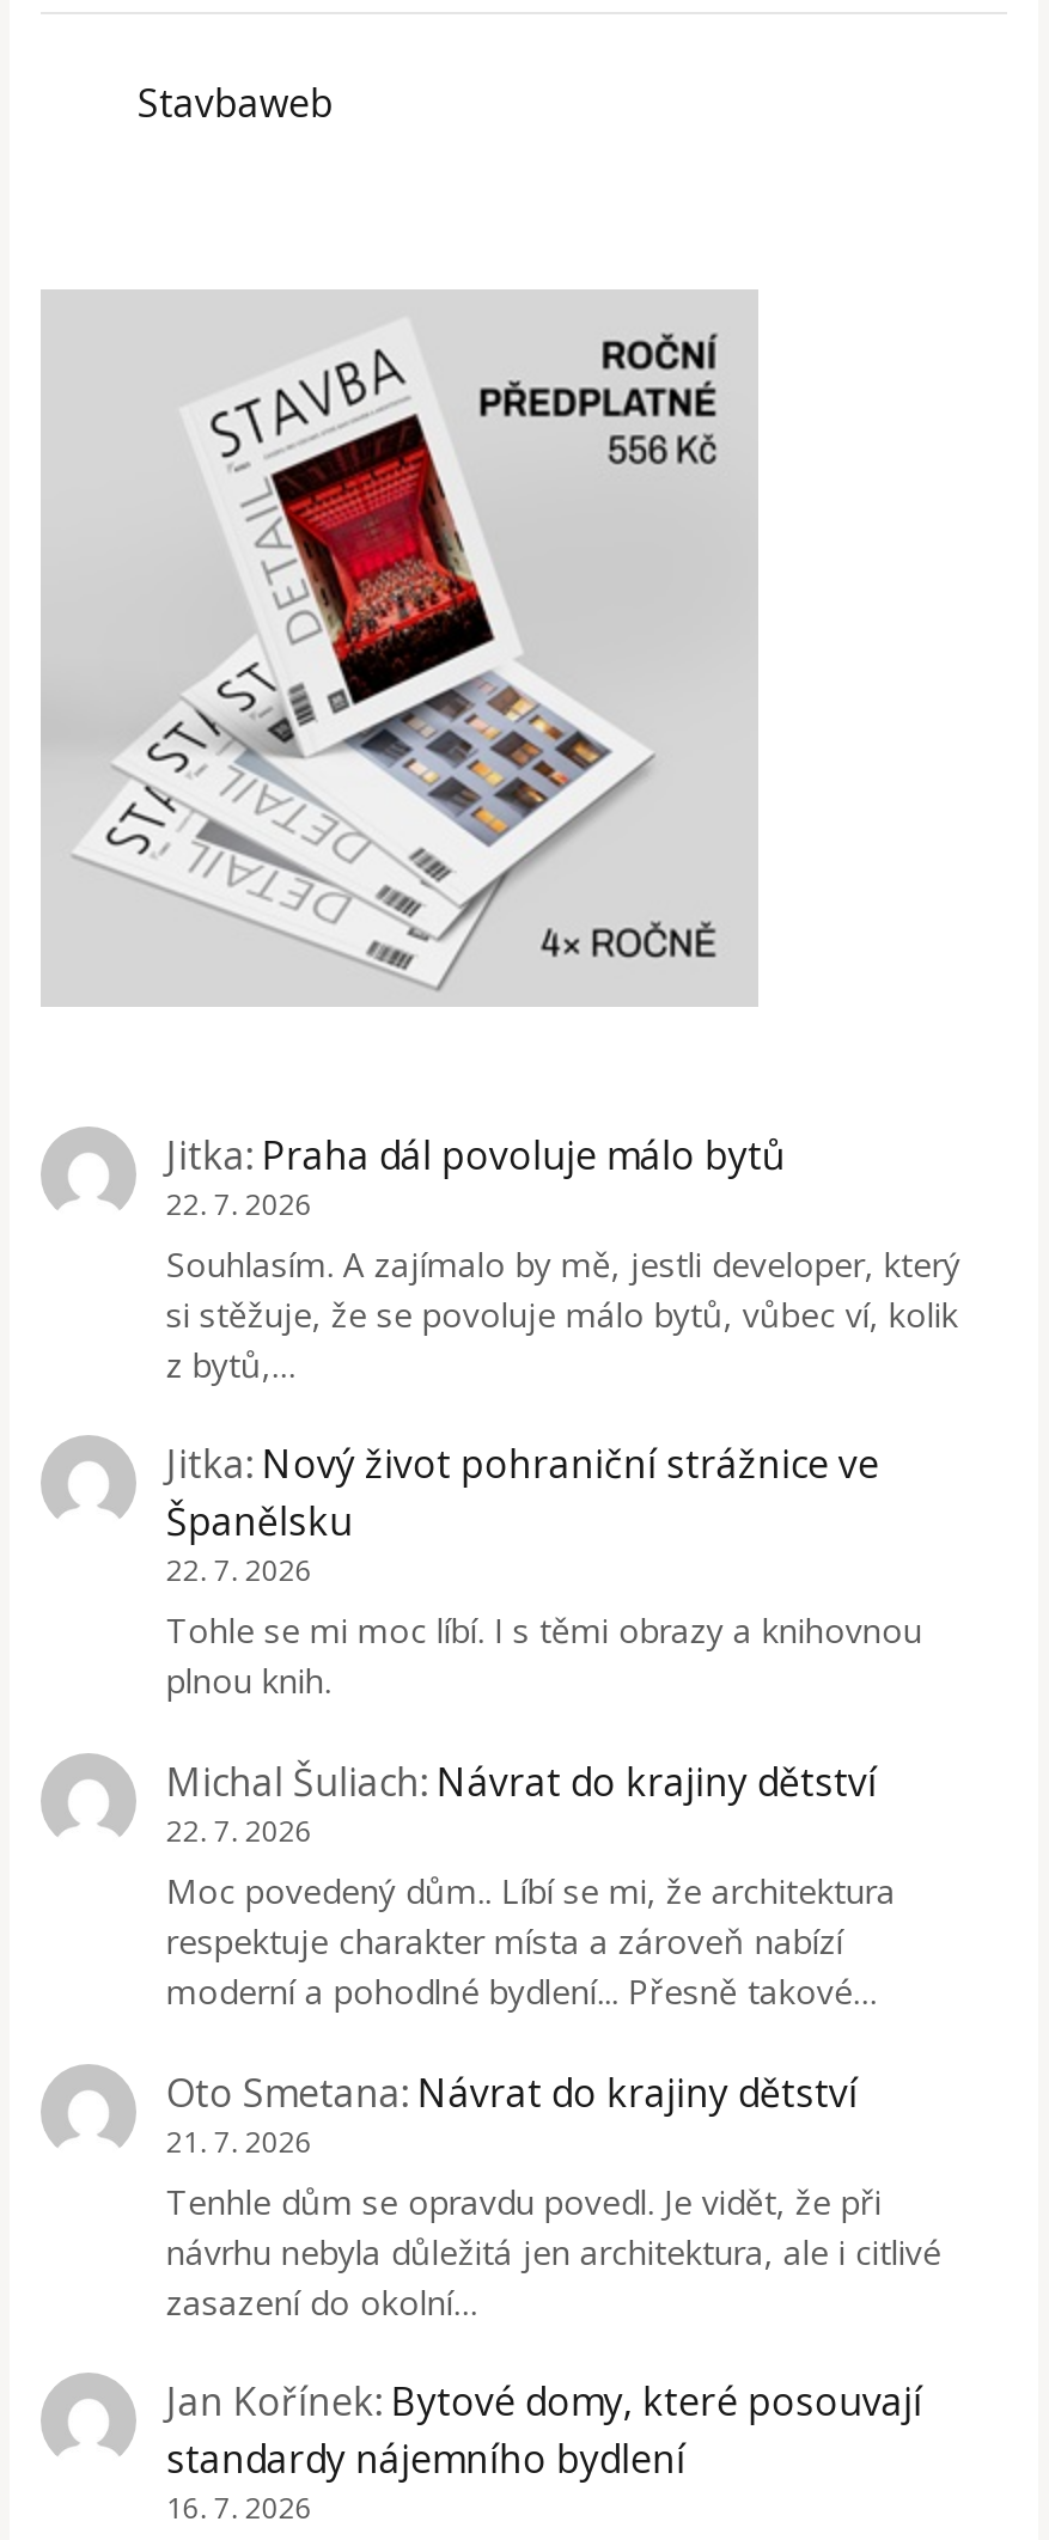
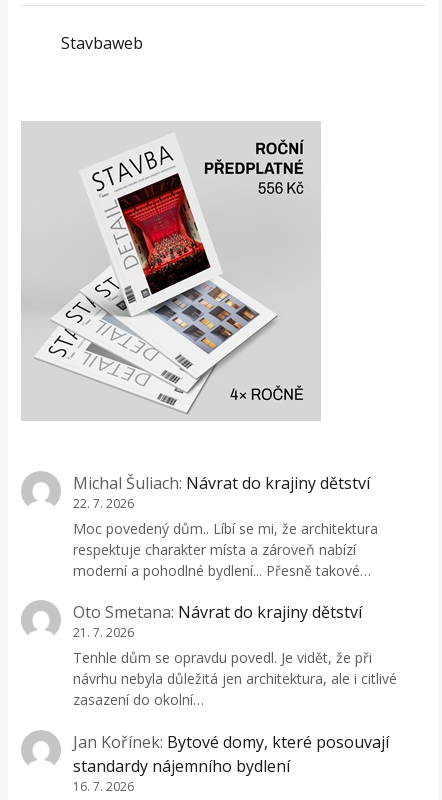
- Jitka: Praha dál povoluje málo bytů
- 22. 7. 2026
- Souhlasím. A zajímalo by mě, jestli developer, který
- si stěžuje, že se povoluje málo bytů, vůbec ví, kolik
- z bytů,…
- Jitka: Nový život pohraniční strážnice ve
- Španělsku
- 22. 7. 2026
- Tohle se mi moc líbí. I s těmi obrazy a knihovnou
- plnou knih.
